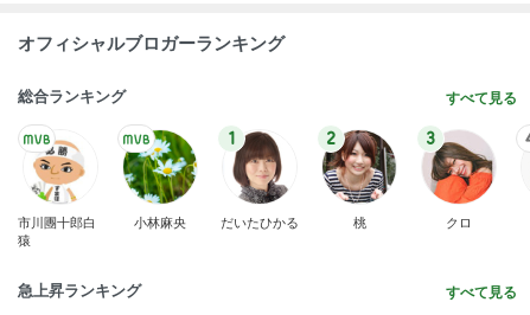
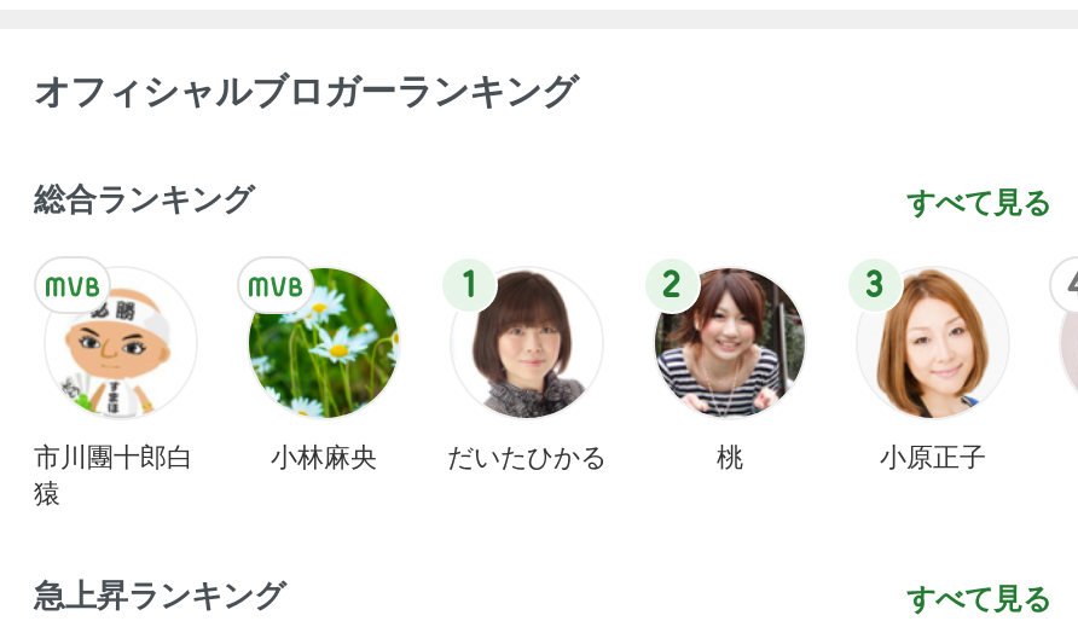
- [image]
- クロ
+ [image]
+ 小原正子
